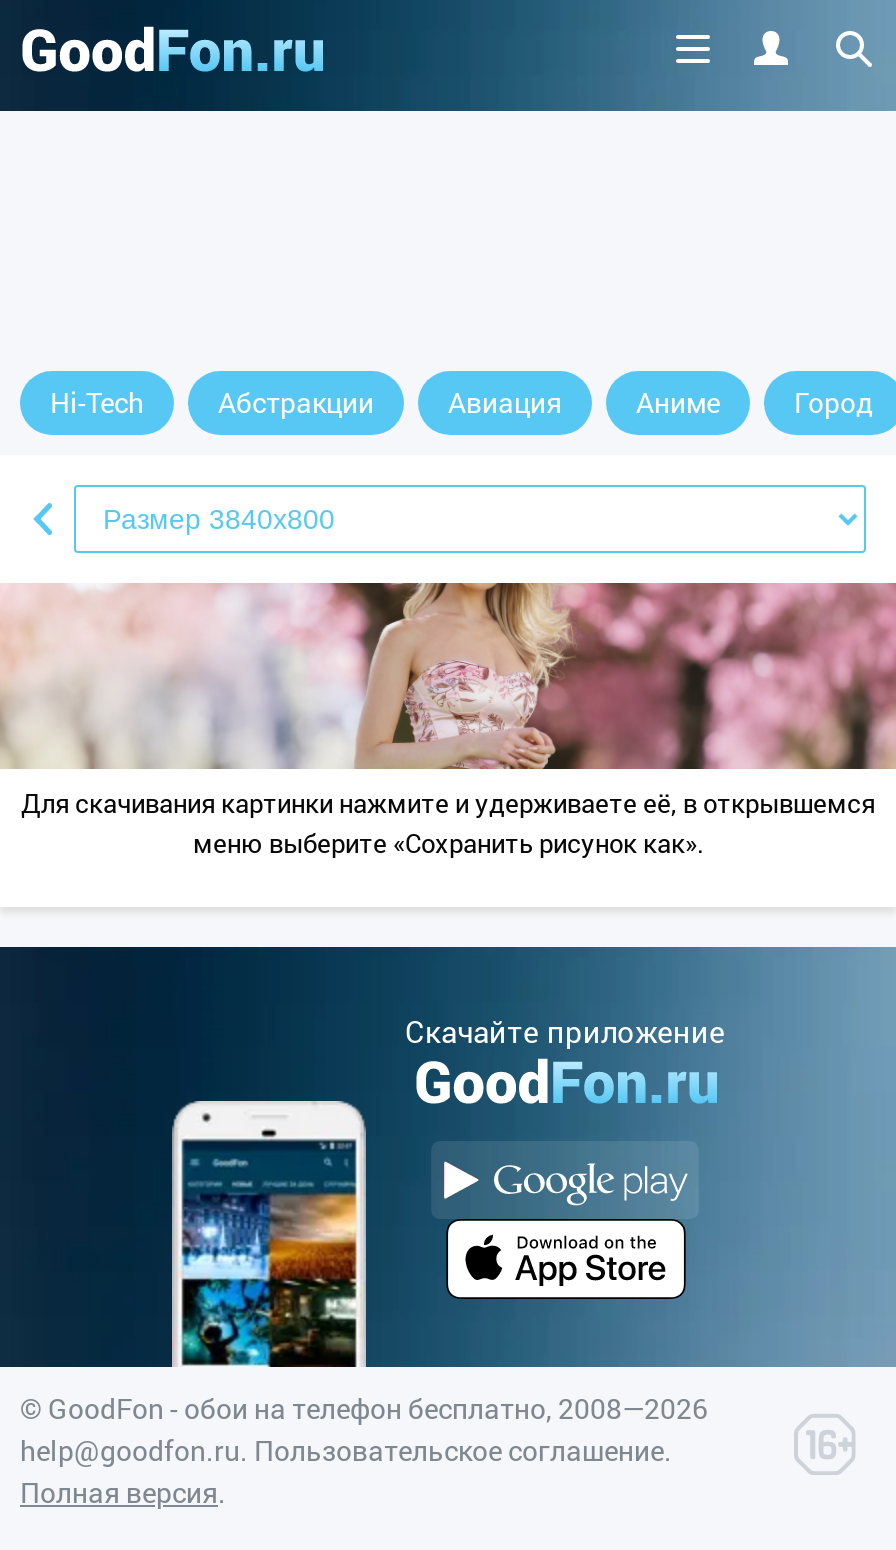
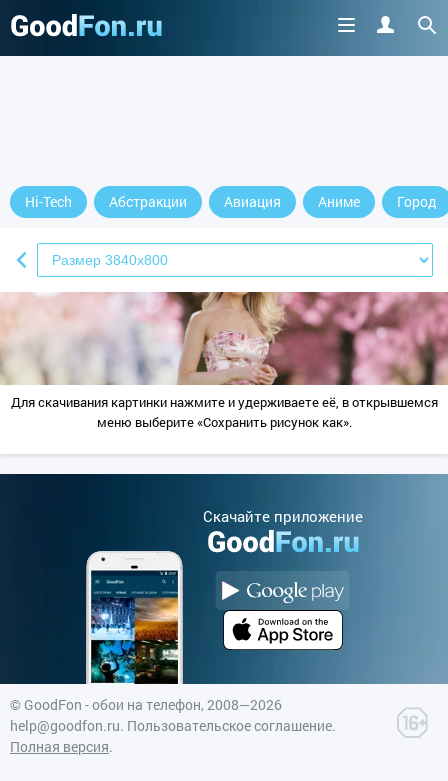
- © GoodFon - обои на телефон бесплатно, 2008—2026
+ © GoodFon - обои на телефон, 2008—2026
